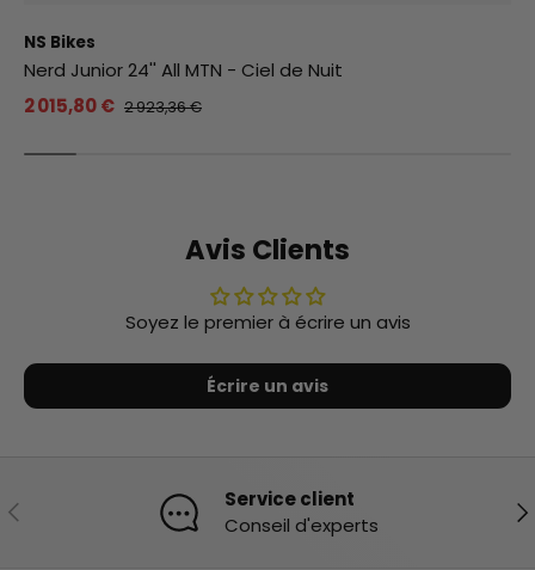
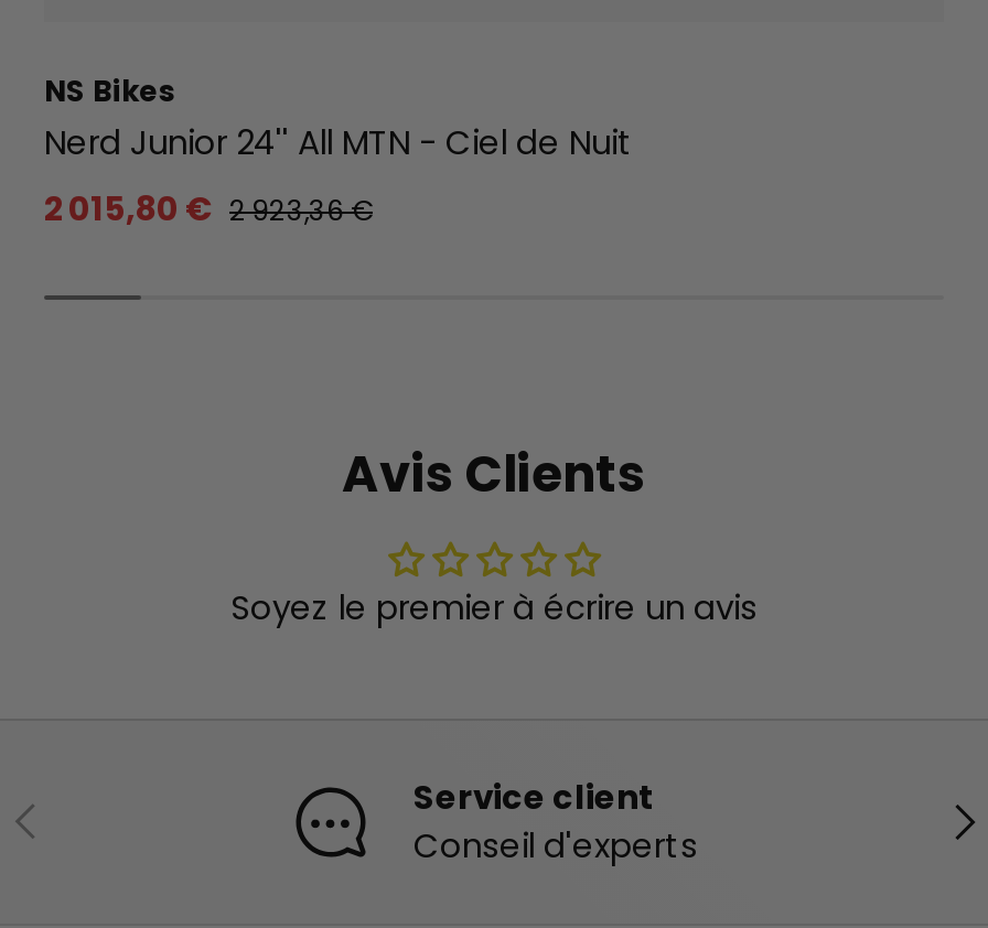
- Écrire un avis
